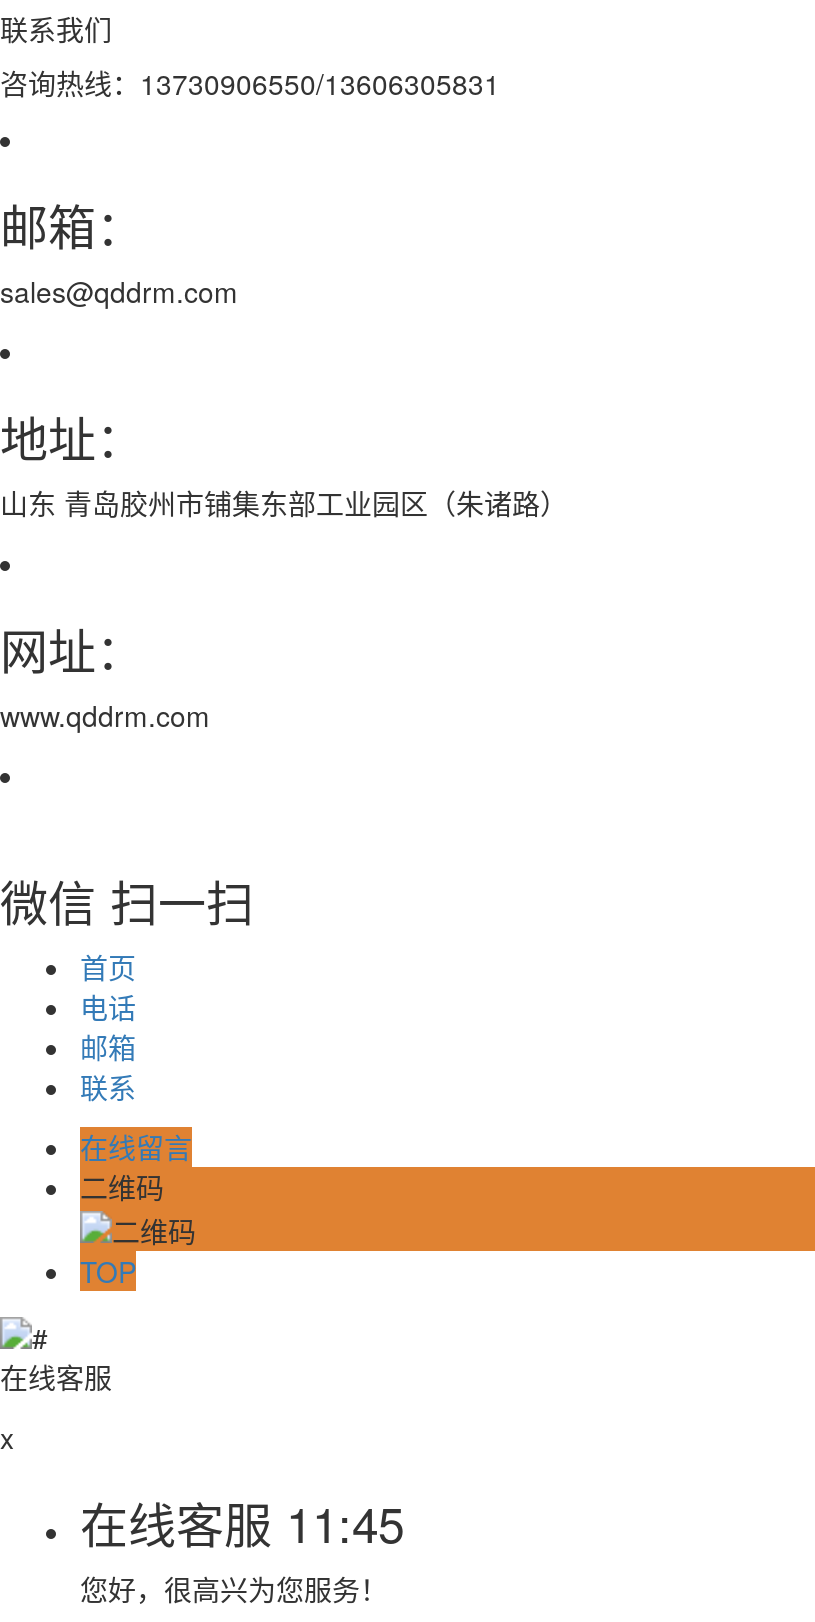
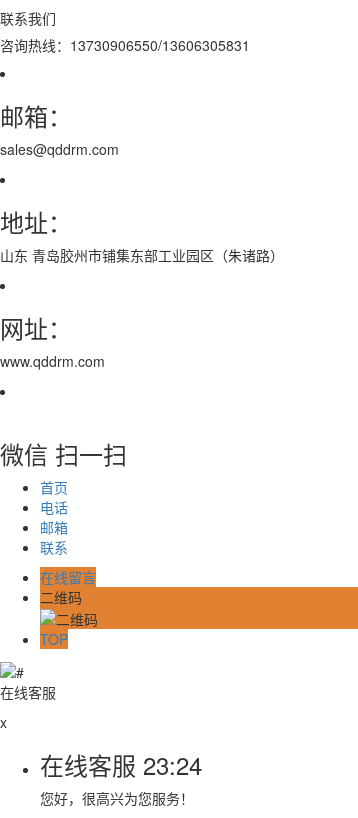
- 在线客服11:45
+ 在线客服23:24
